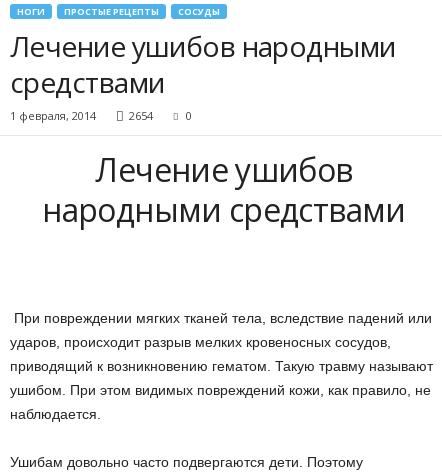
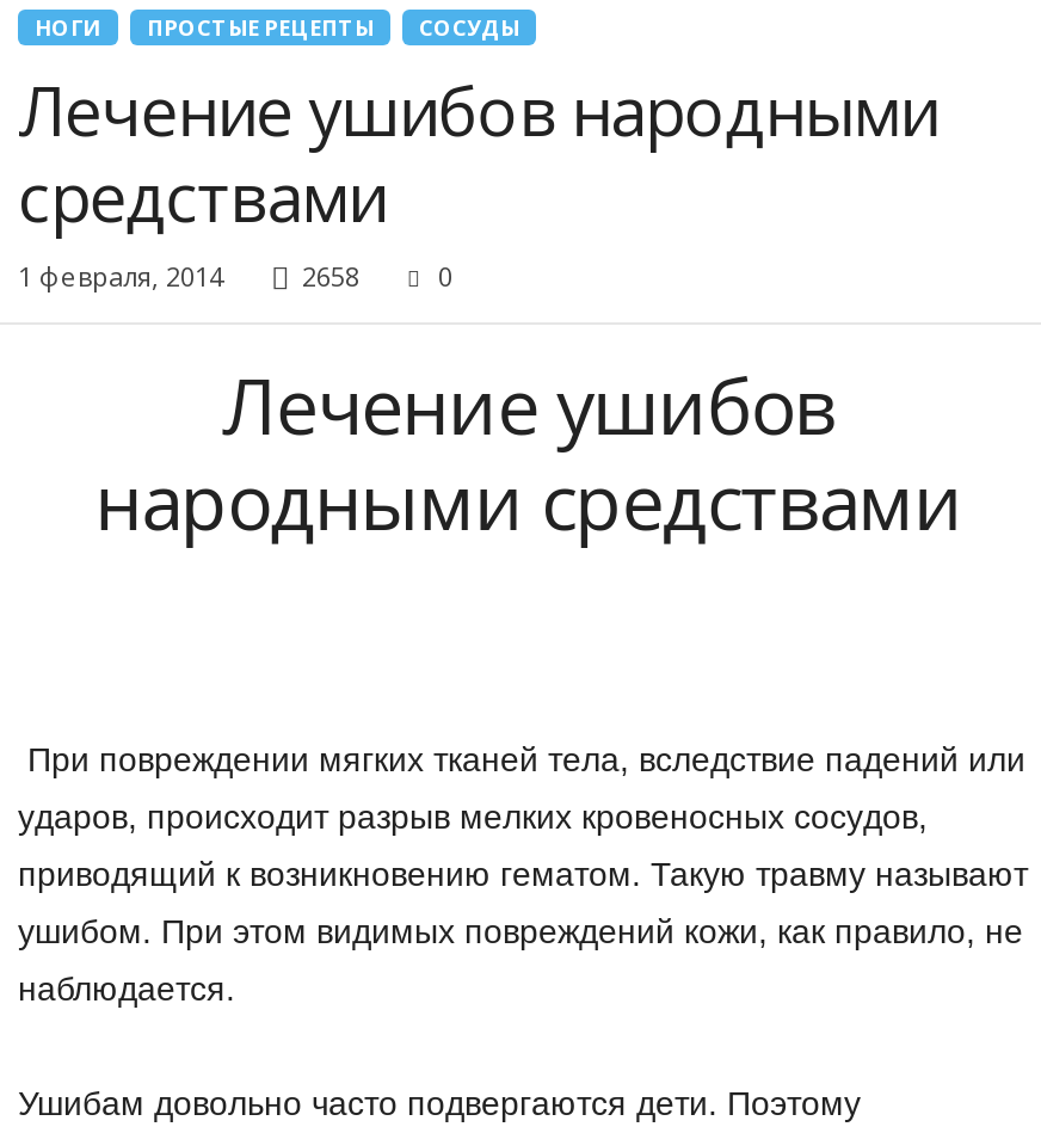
- 2654
+ 2658
